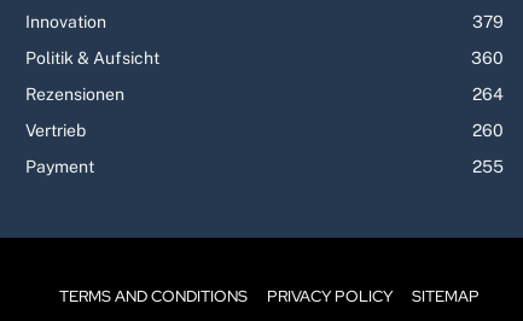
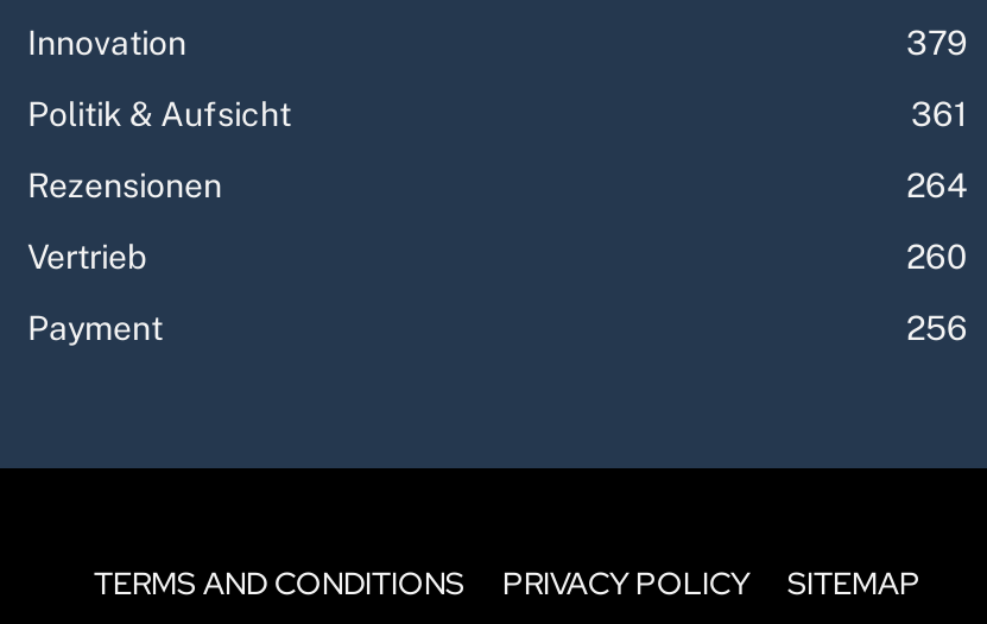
- 360
+ 361

- 255
+ 256
